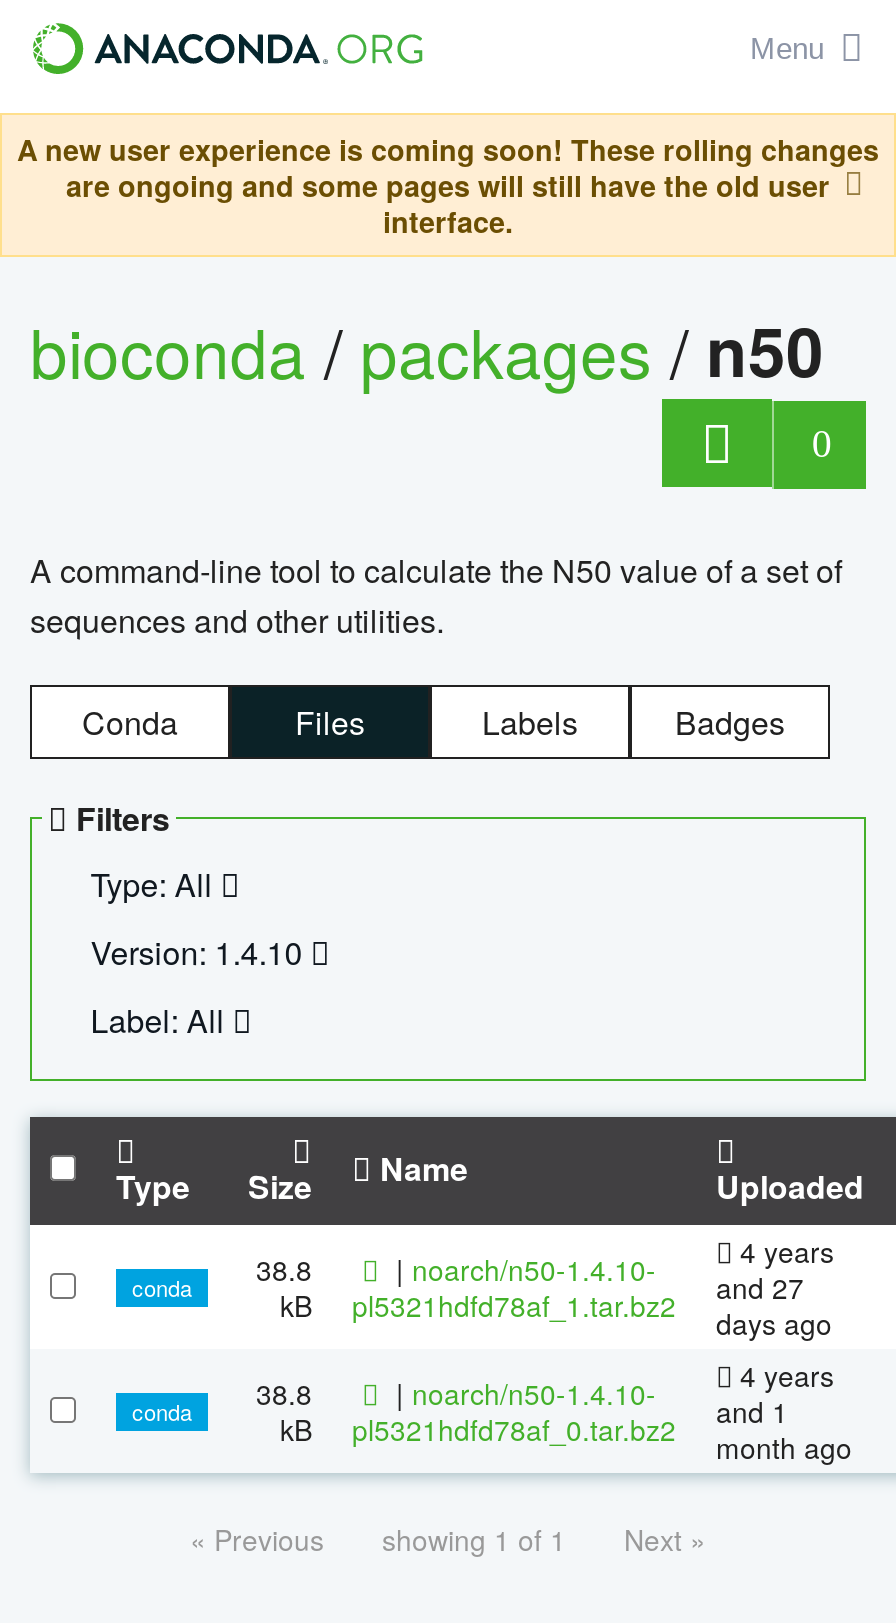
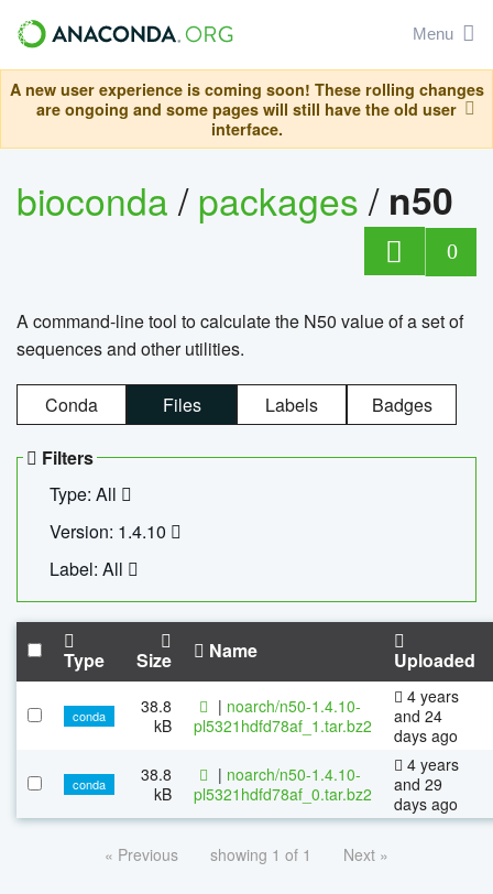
- and 27
+ and 24

- and 1
+ and 29

- month ago
+ days ago
